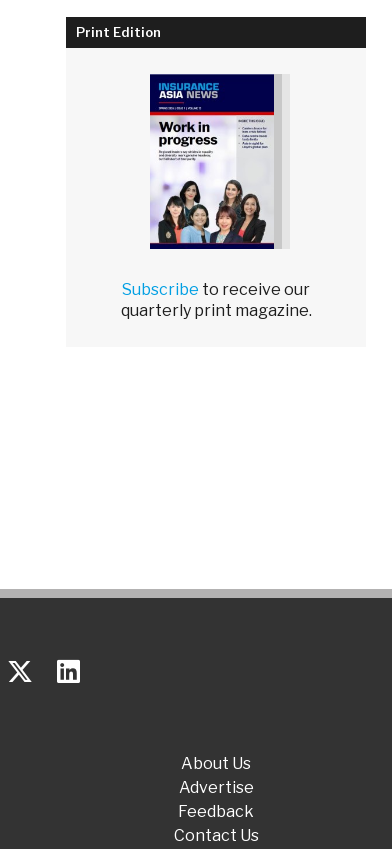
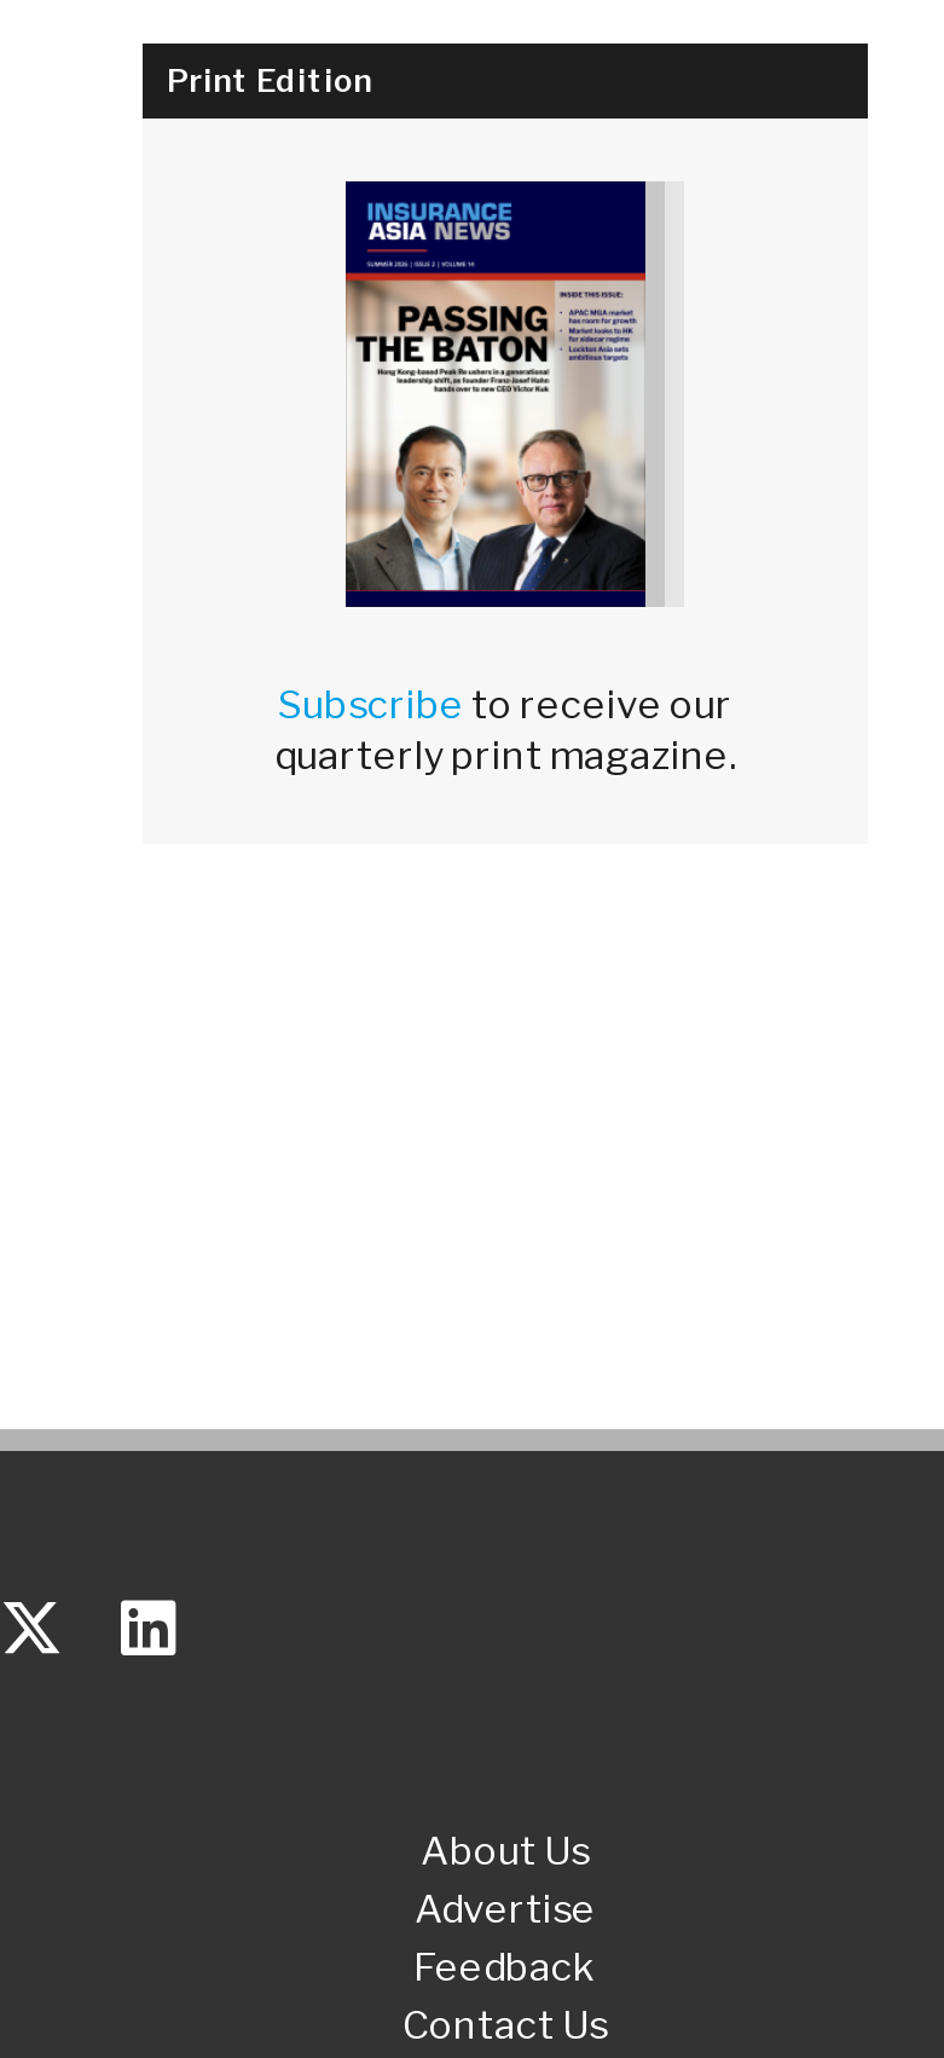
- [image]
+ [image]
